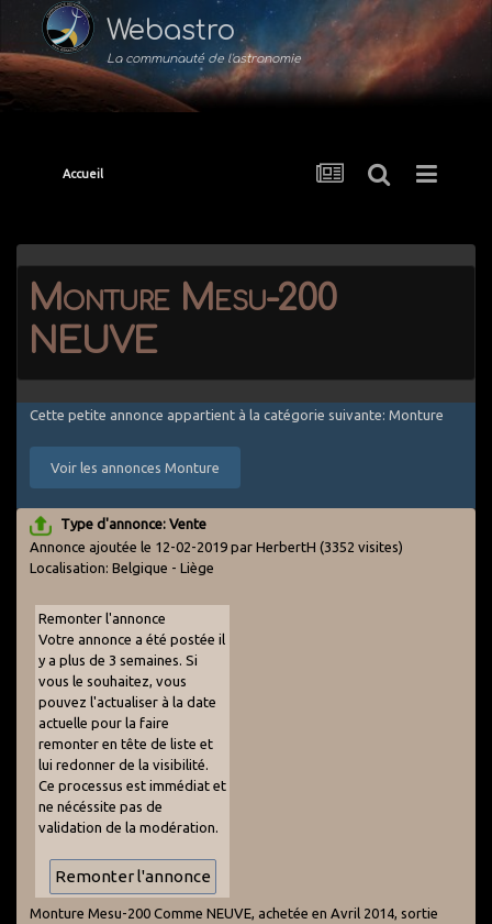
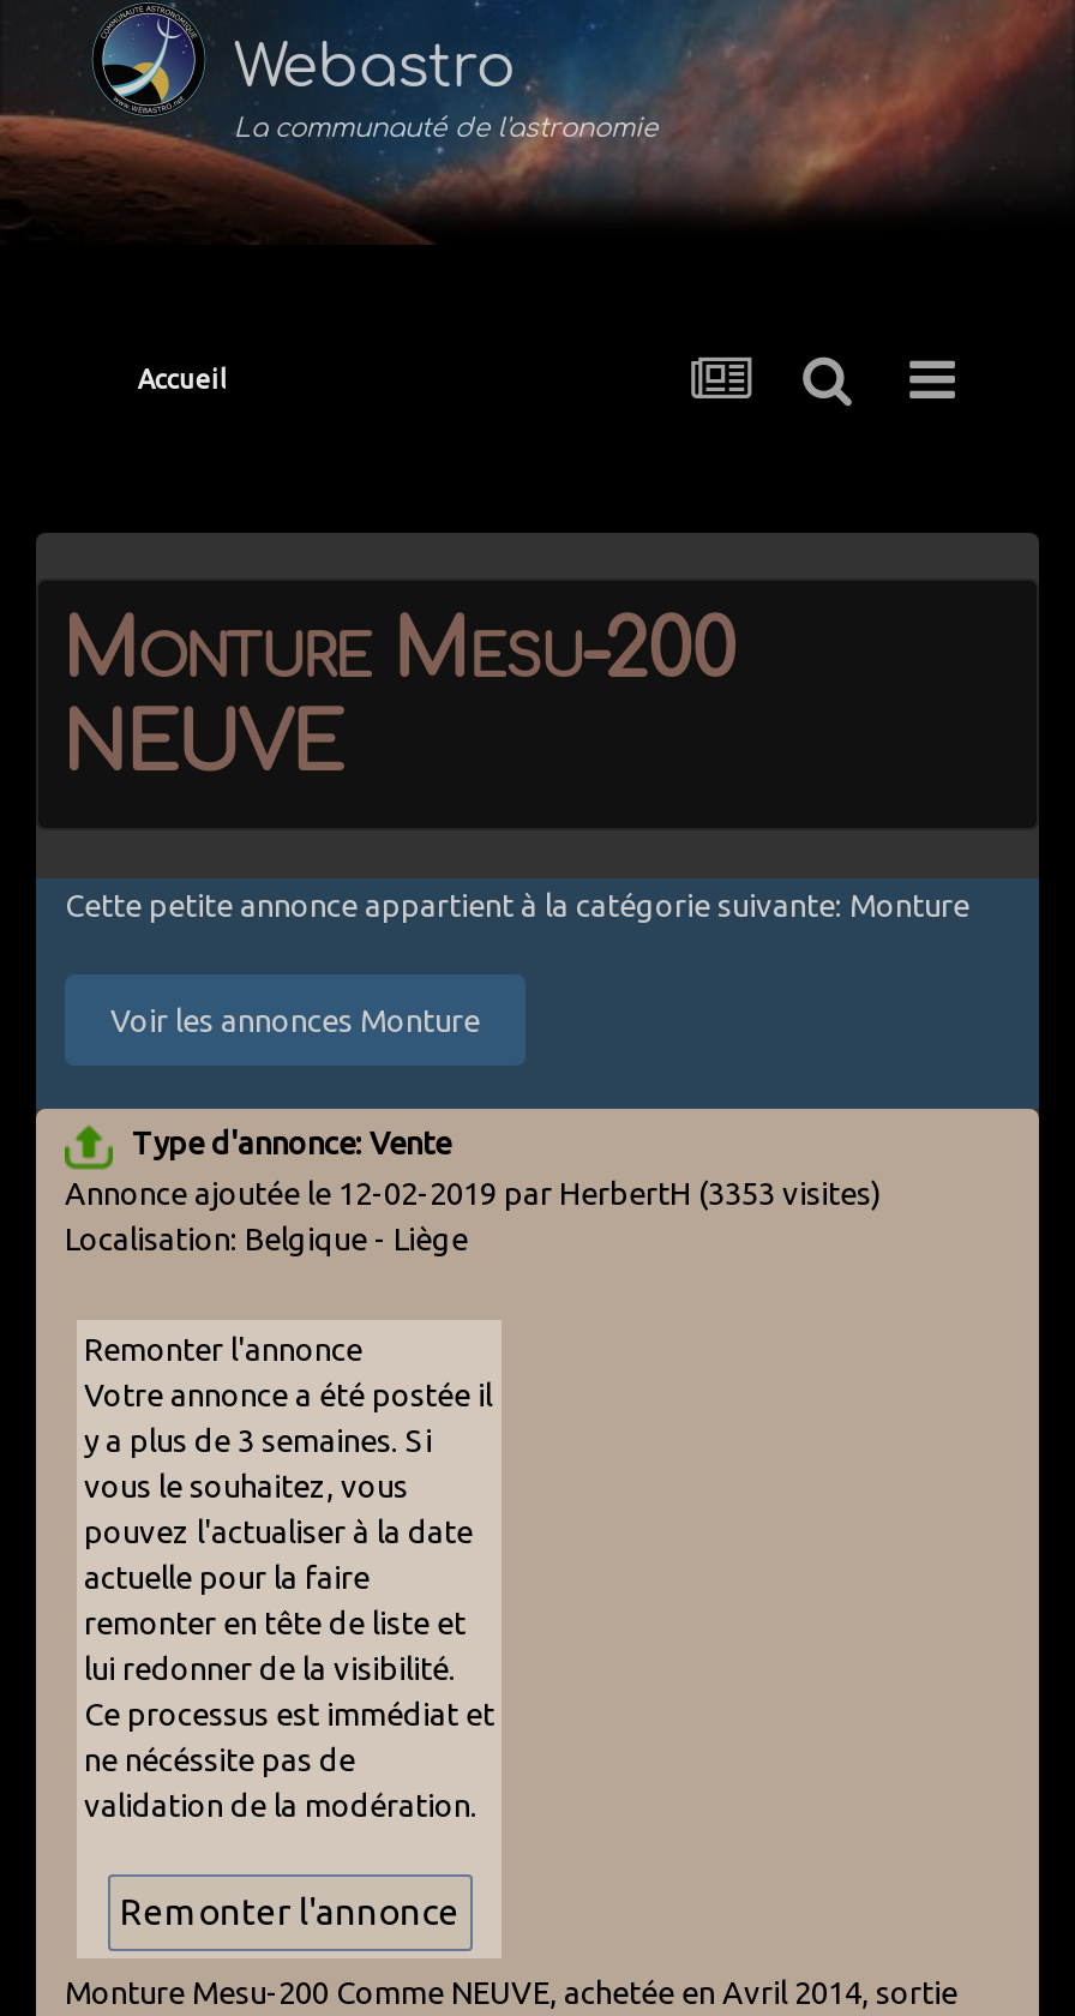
- Annonce ajoutée le 12-02-2019 par HerbertH (3352 visites)
+ Annonce ajoutée le 12-02-2019 par HerbertH (3353 visites)
